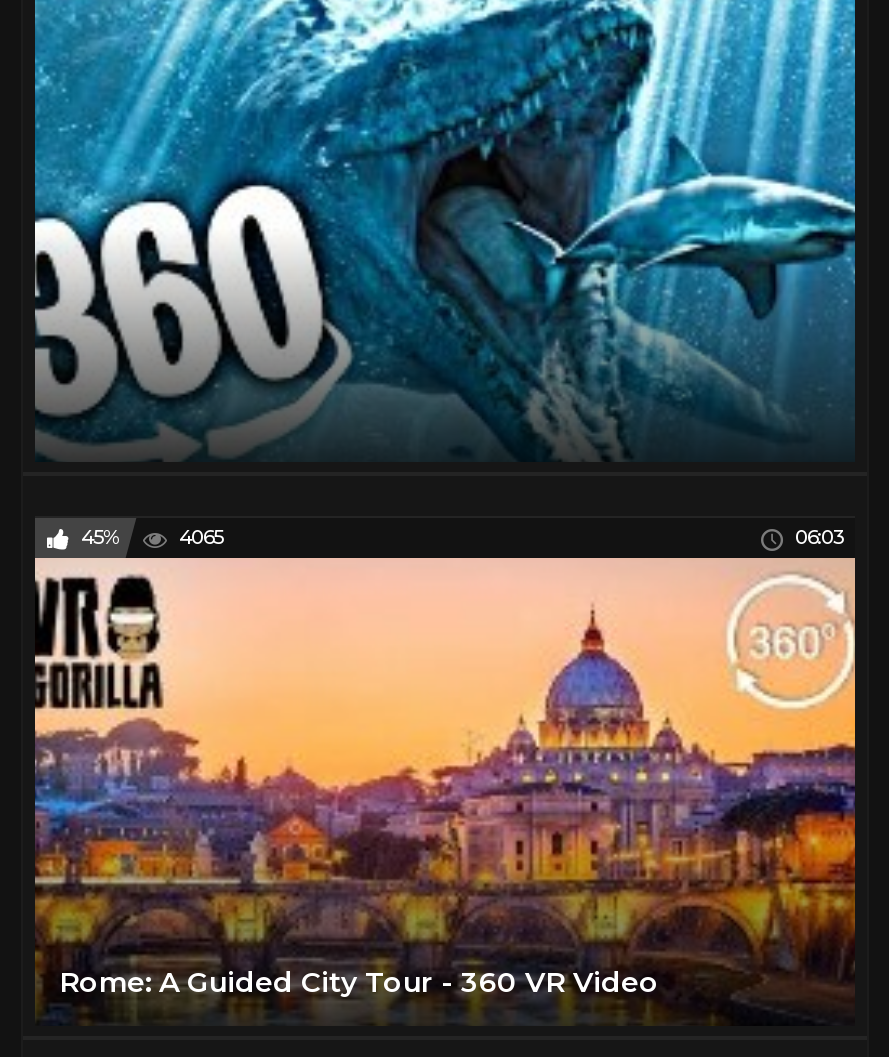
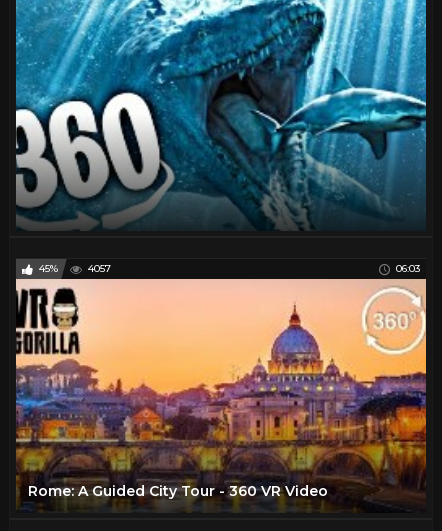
- 4065
+ 4057
